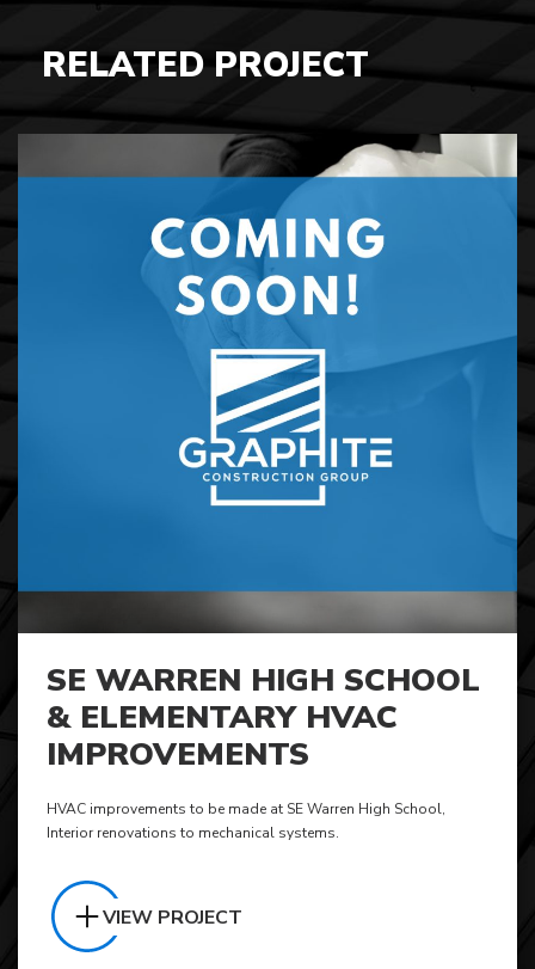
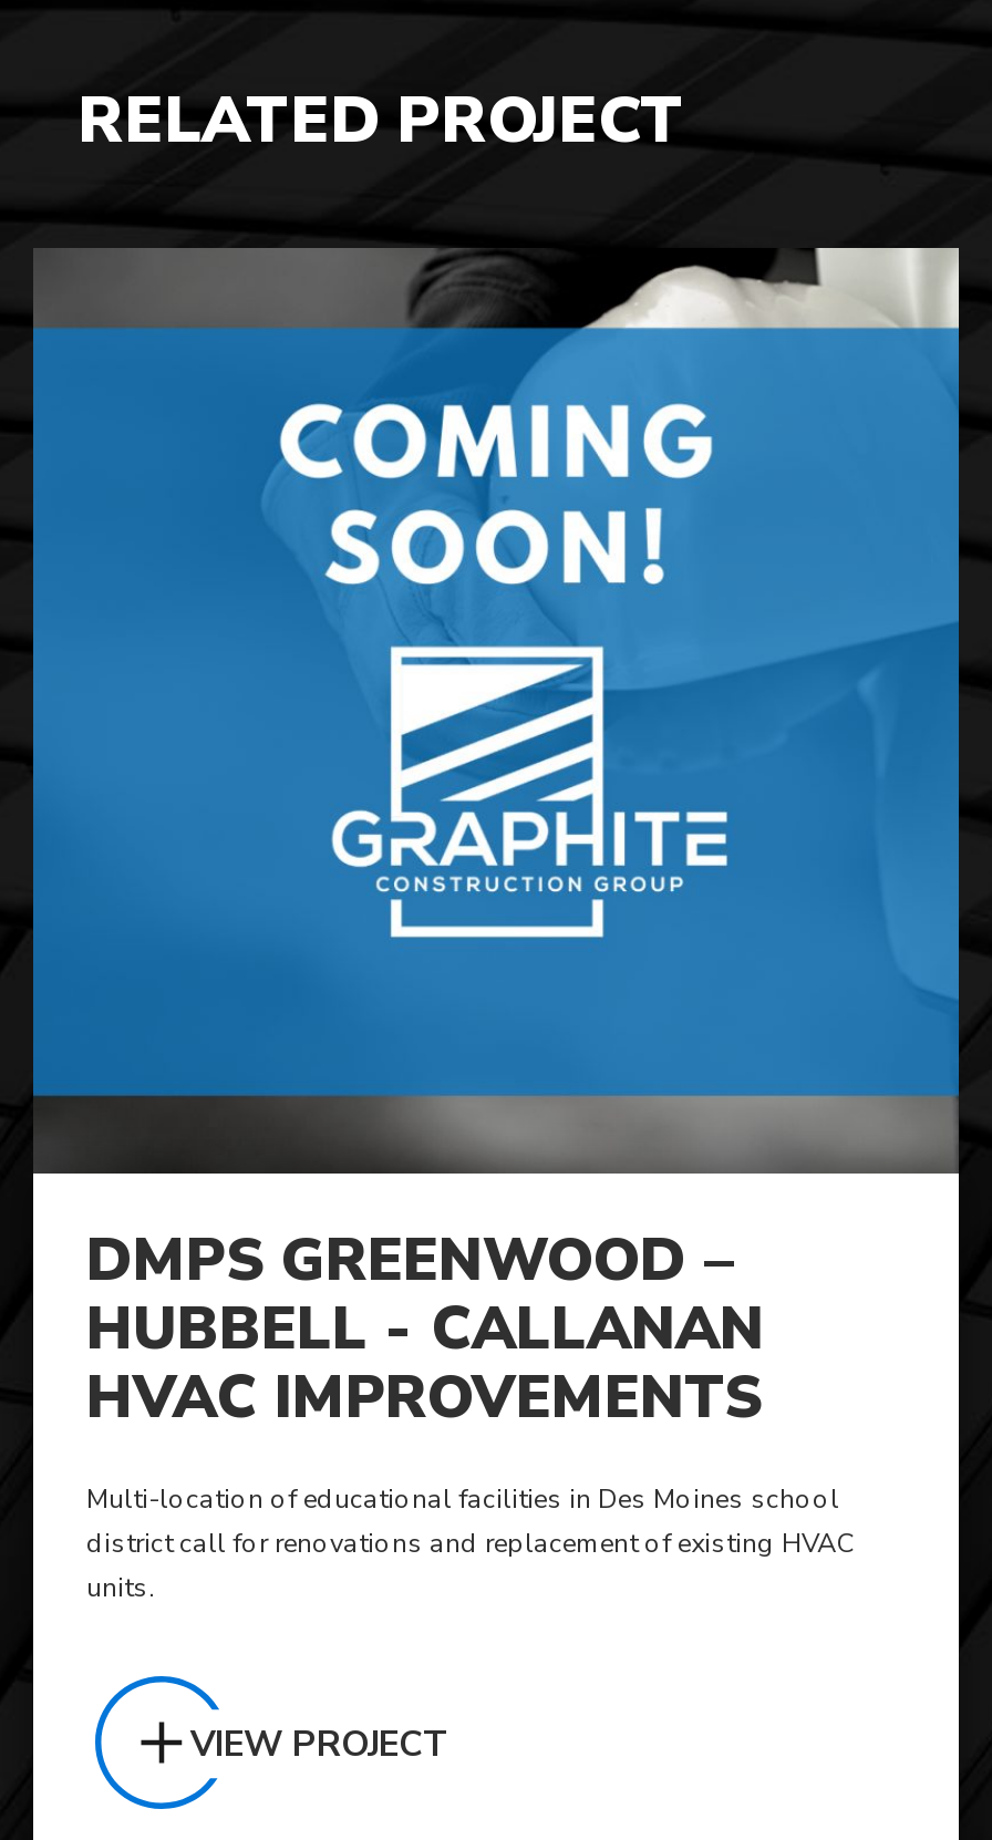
- SE WARREN HIGH SCHOOL
- & ELEMENTARY HVAC
- IMPROVEMENTS
+ DMPS GREENWOOD –
+ HUBBELL - CALLANAN
+ HVAC IMPROVEMENTS

- HVAC improvements to be made at SE Warren High School,
- Interior renovations to mechanical systems.
+ Multi-location of educational facilities in Des Moines school
+ district call for renovations and replacement of existing HVAC
+ units.
